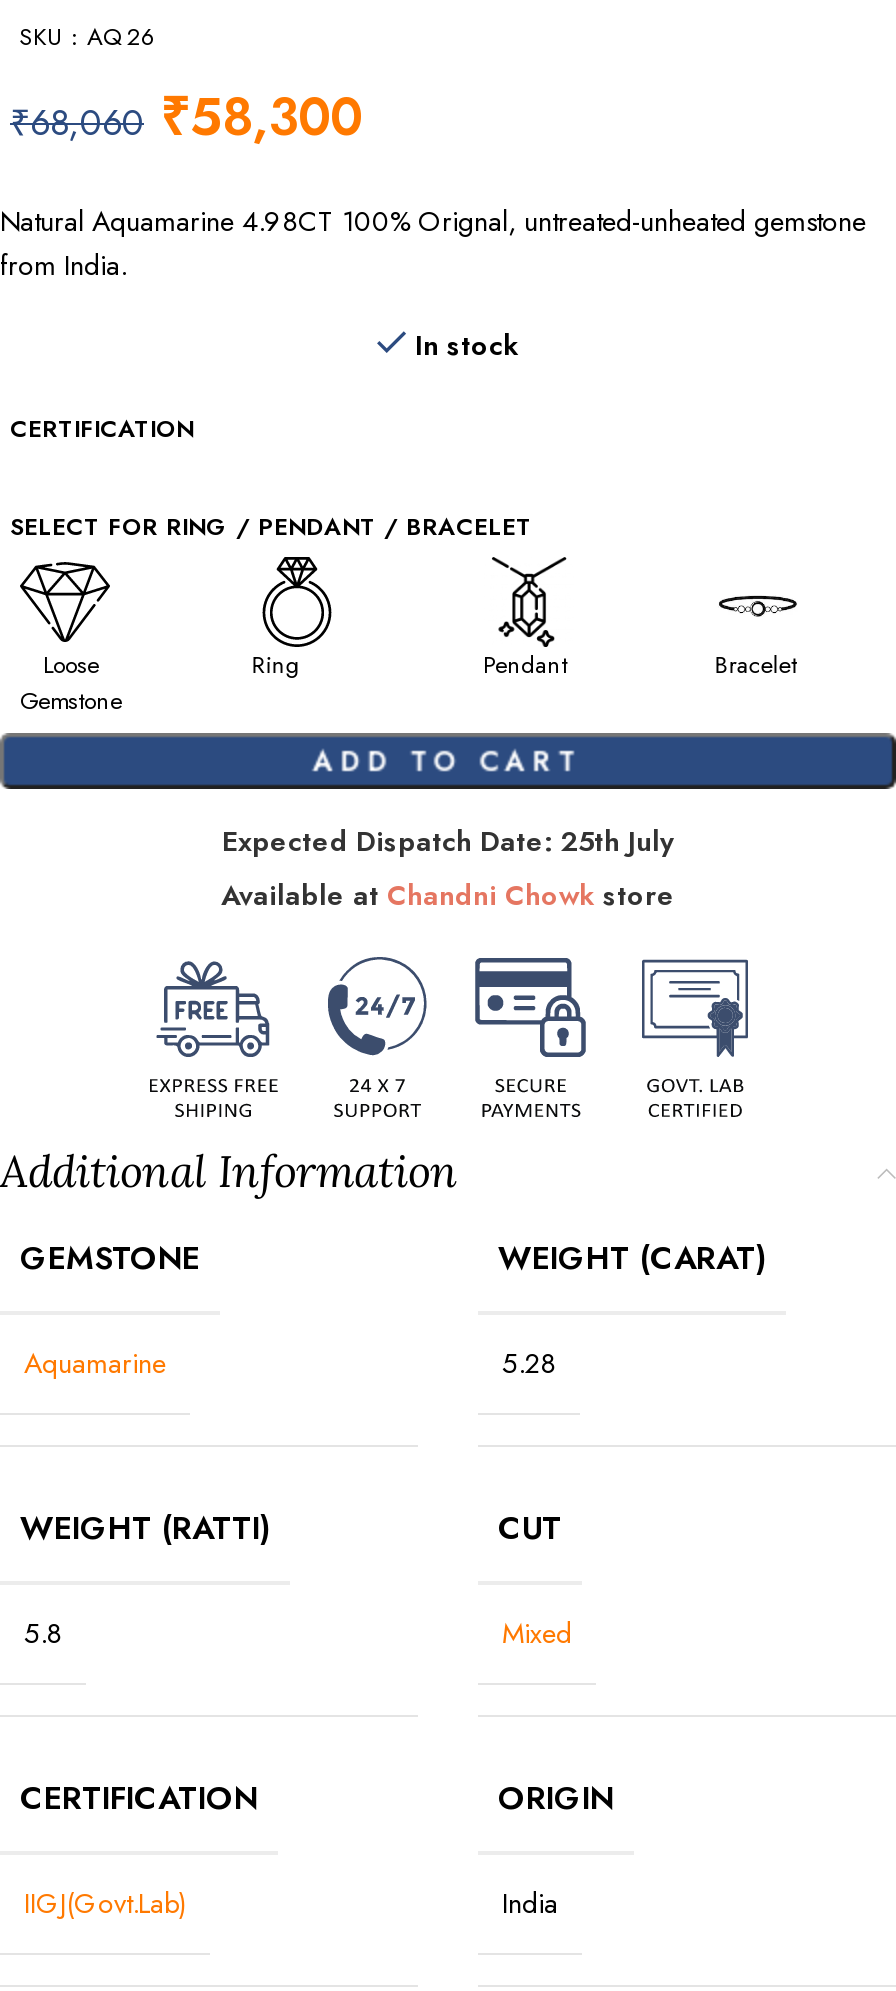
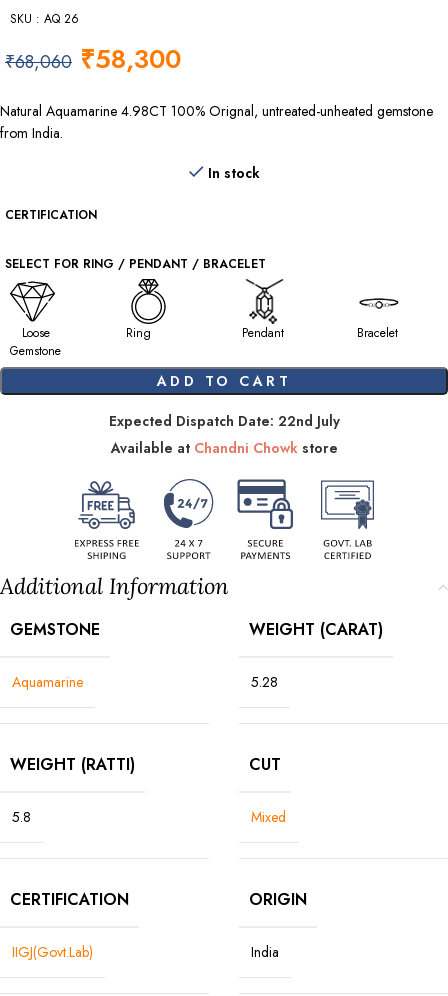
- Expected Dispatch Date: 25th July
+ Expected Dispatch Date: 22nd July
